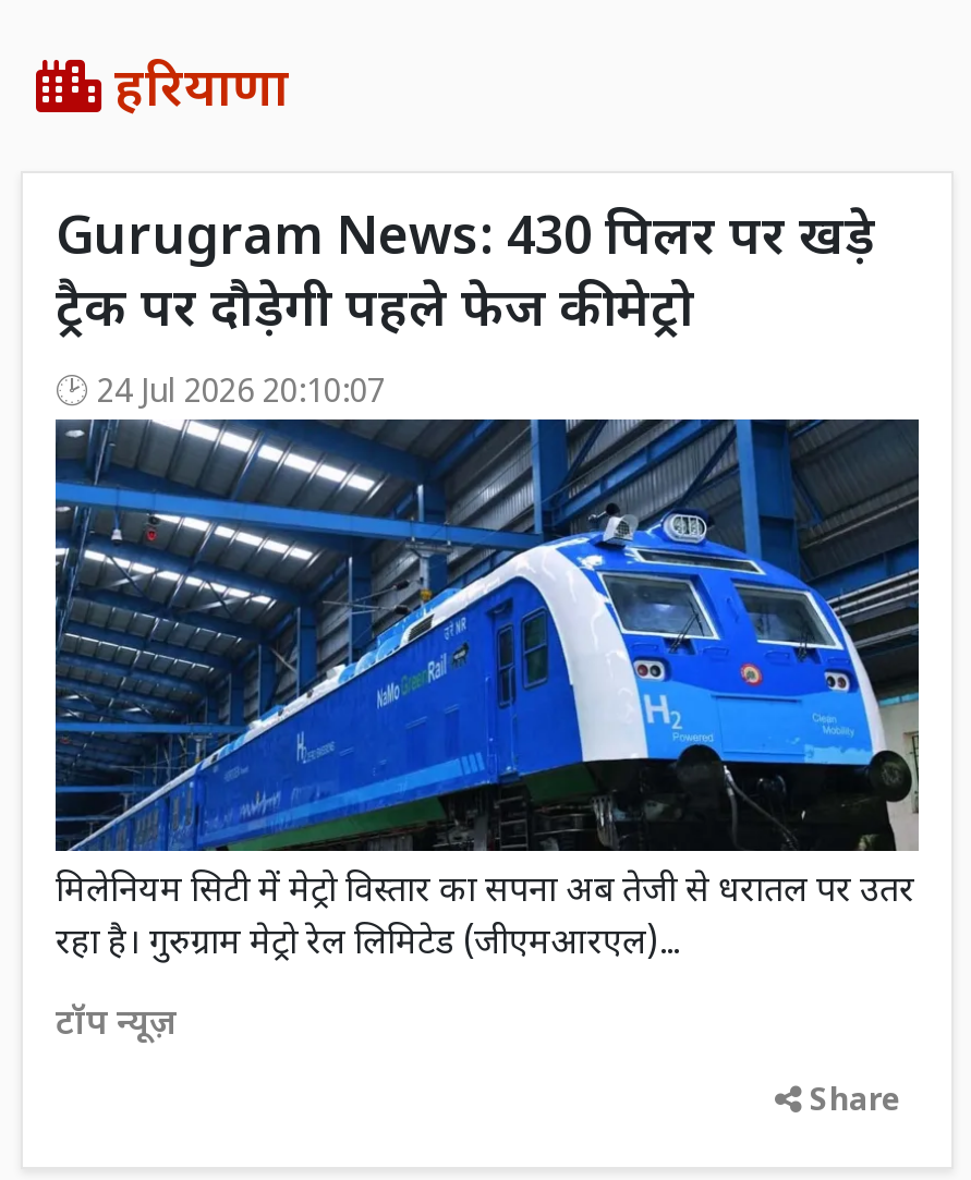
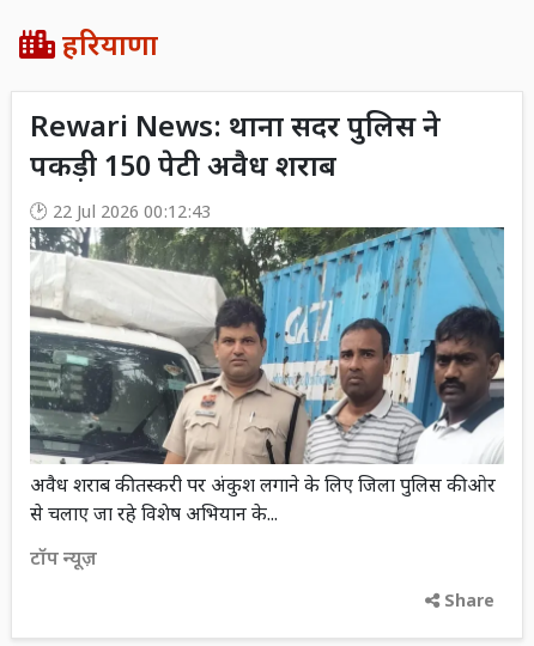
- Gurugram News: 430 पिलर पर खड़े
- ट्रैक पर दौड़ेगी पहले फेज की मेट्रो
- 24 Jul 2026 20:10:07
+ Rewari News: थाना सदर पुलिस ने
+ पकड़ी 150 पेटी अवैध शराब
+ 22 Jul 2026 00:12:43

- [image]
- मिलेनियम सिटी में मेट्रो विस्तार का सपना अब तेजी से धरातल पर उतर
- रहा है। गुरुग्राम मेट्रो रेल लिमिटेड (जीएमआरएल)...
+ [image]
+ अवैध शराब की तस्करी पर अंकुश लगाने के लिए जिला पुलिस की ओर
+ से चलाए जा रहे विशेष अभियान के...
